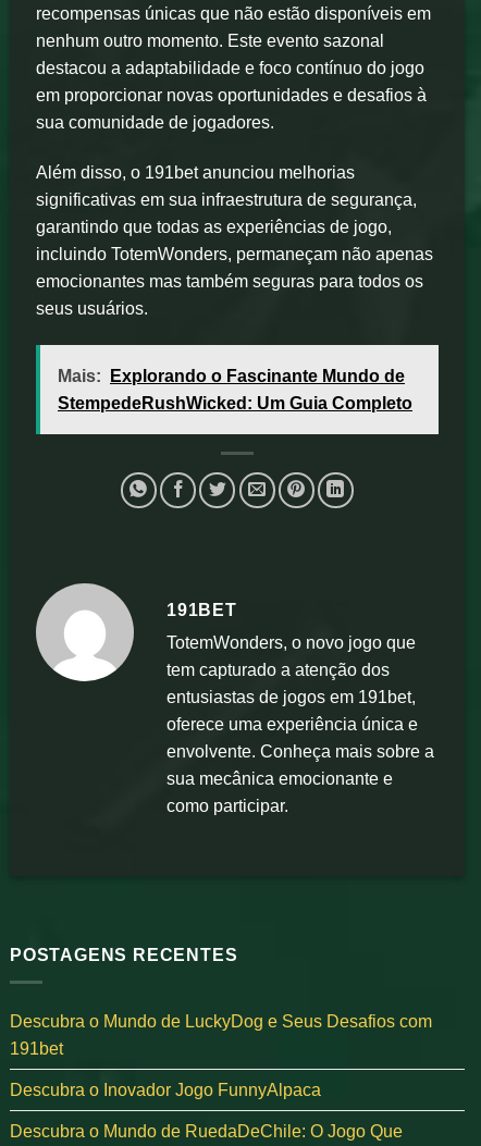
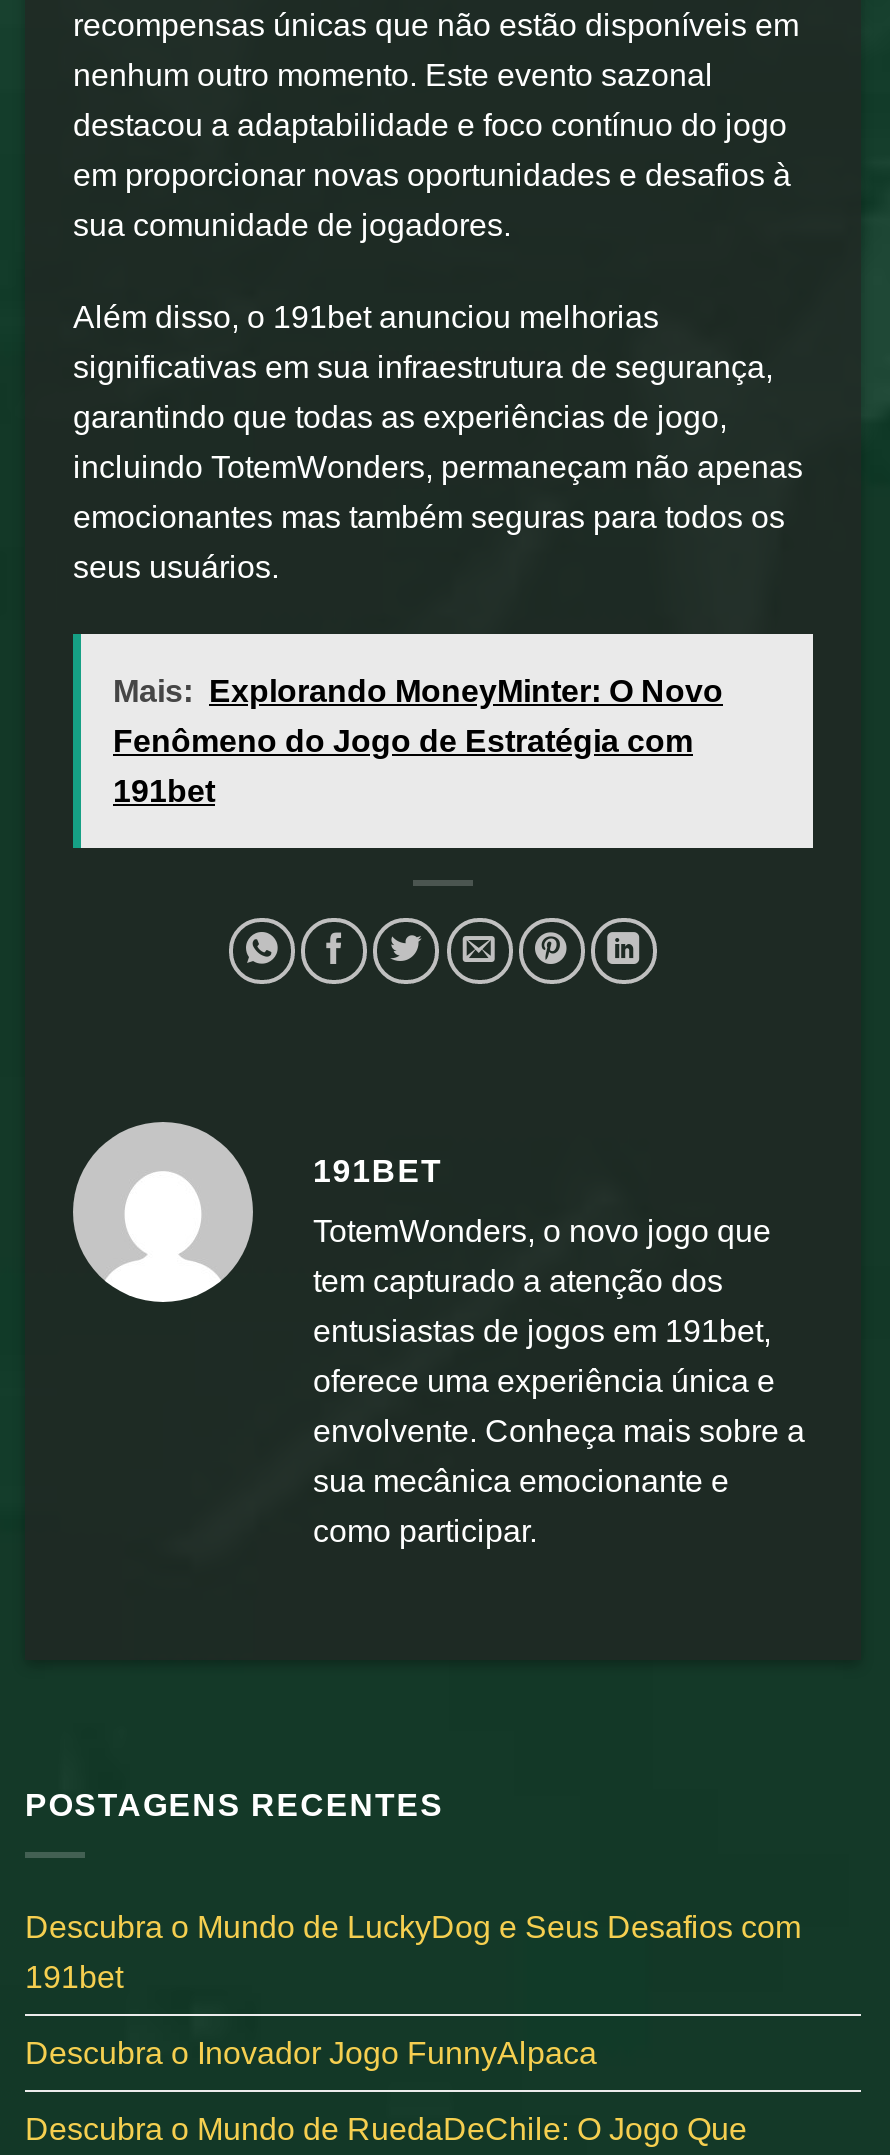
- Mais: Explorando o Fascinante Mundo de
- StempedeRushWicked: Um Guia Completo
+ Mais: Explorando MoneyMinter: O Novo
+ Fenômeno do Jogo de Estratégia com
+ 191bet
